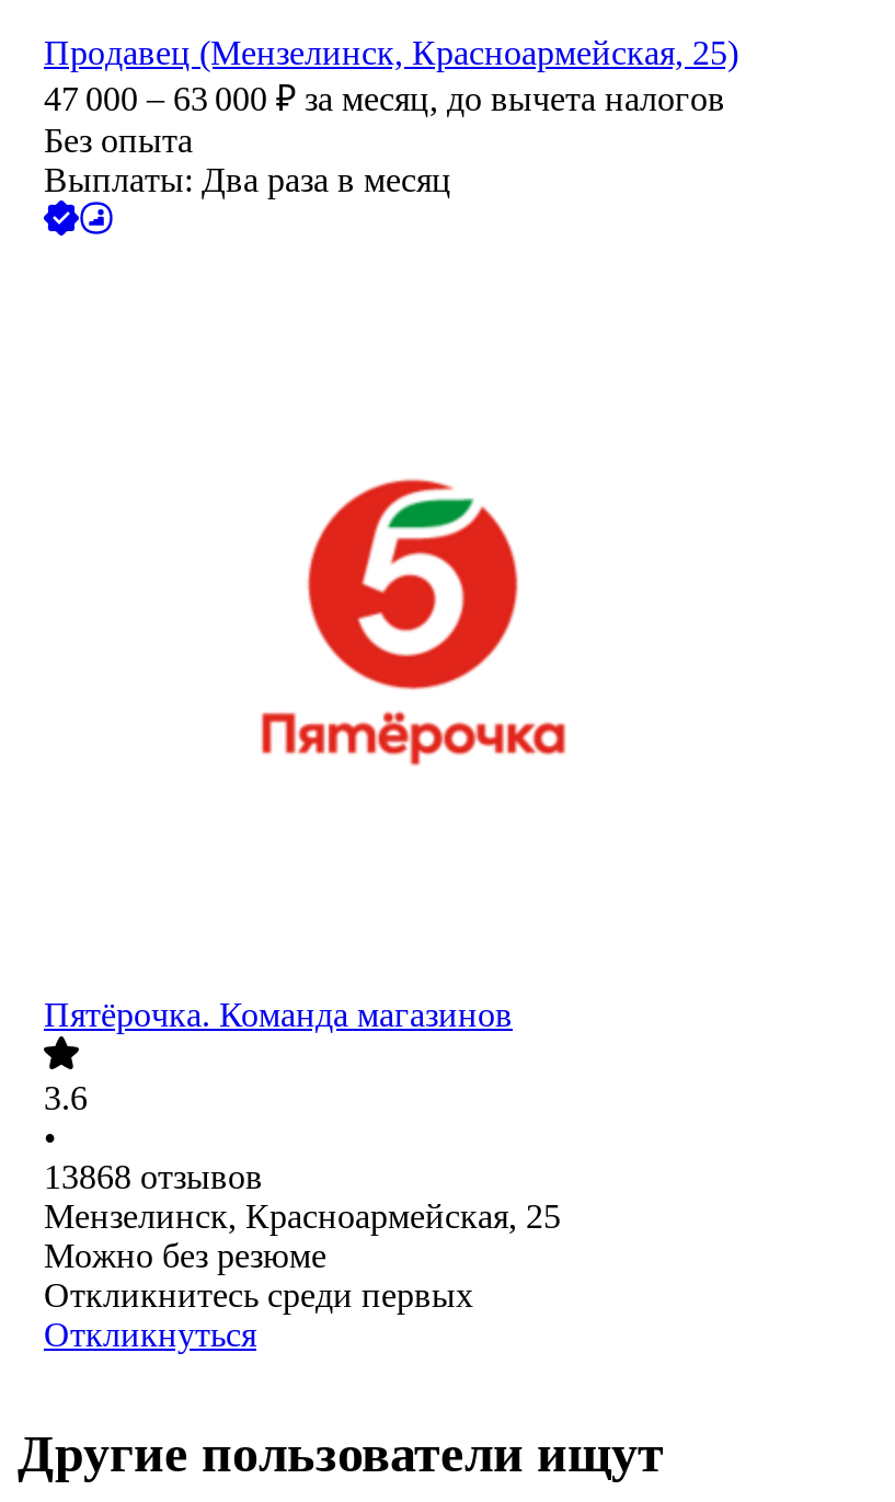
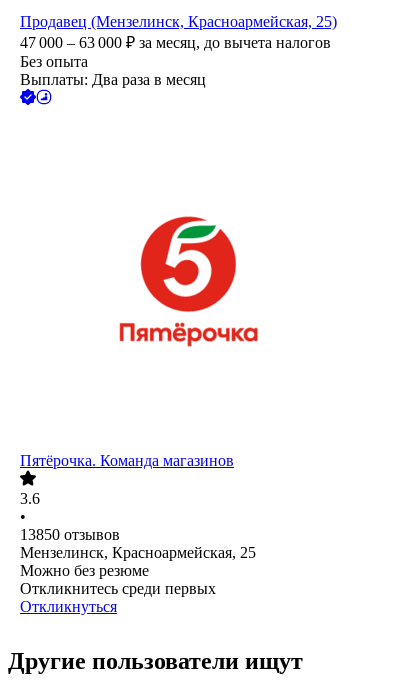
- 13868 отзывов
+ 13850 отзывов
